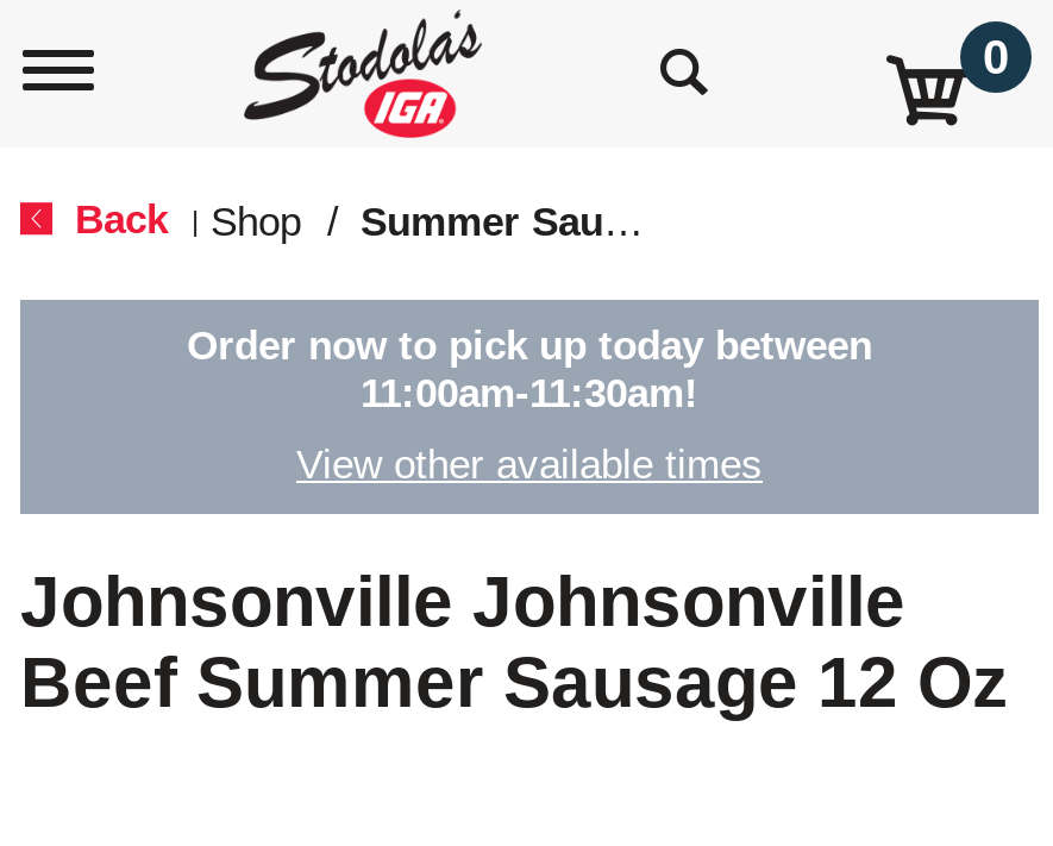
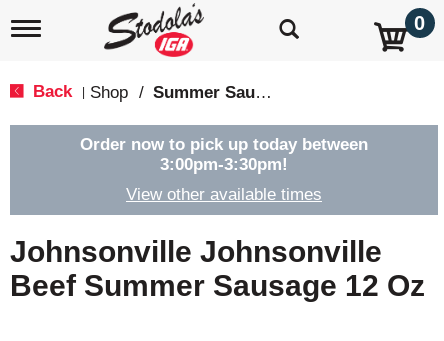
- 11:00am-11:30am!
+ 3:00pm-3:30pm!
